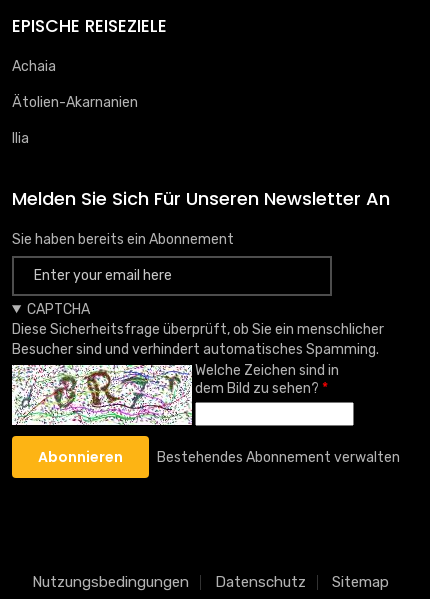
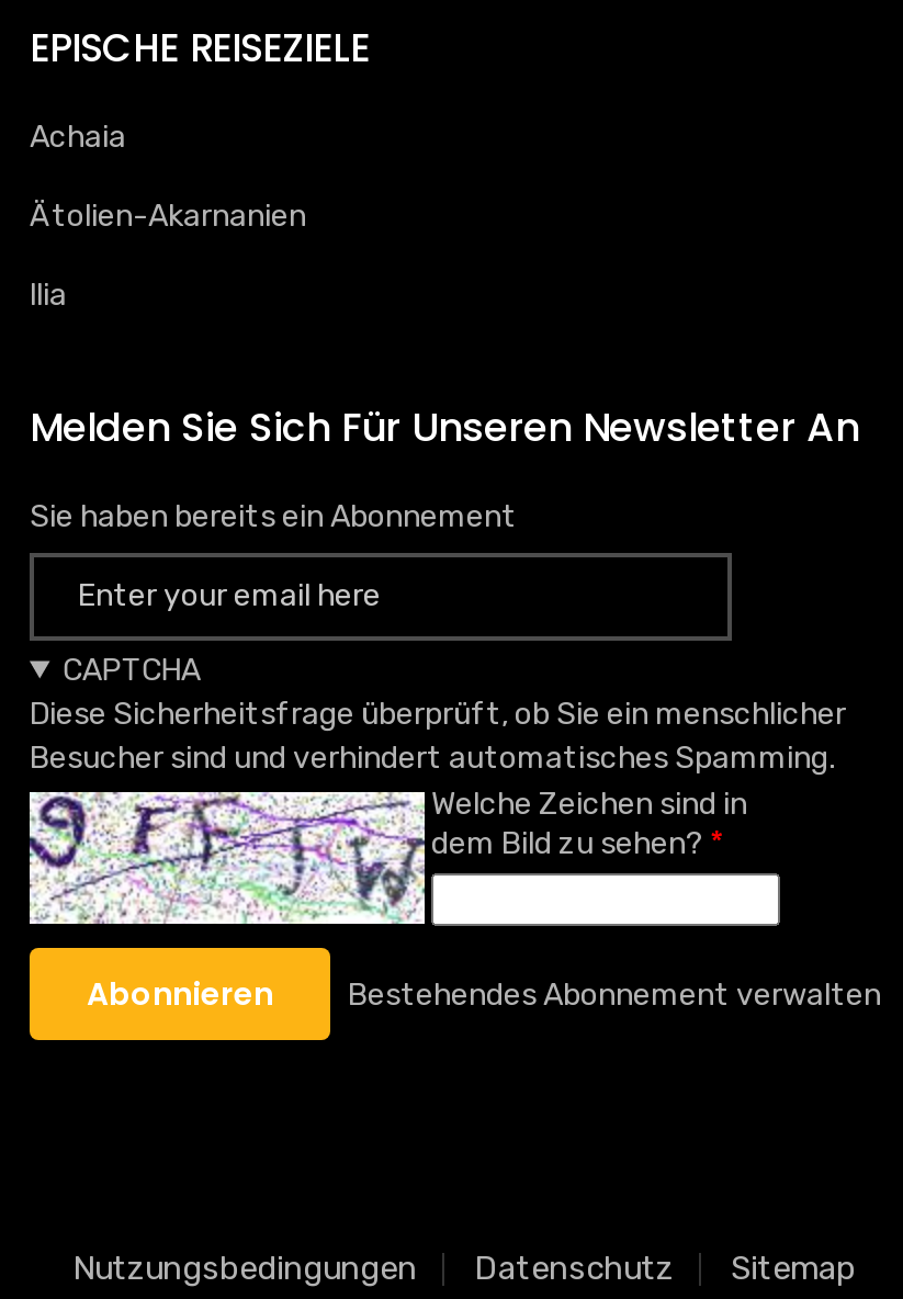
- [image]
+ [image]
